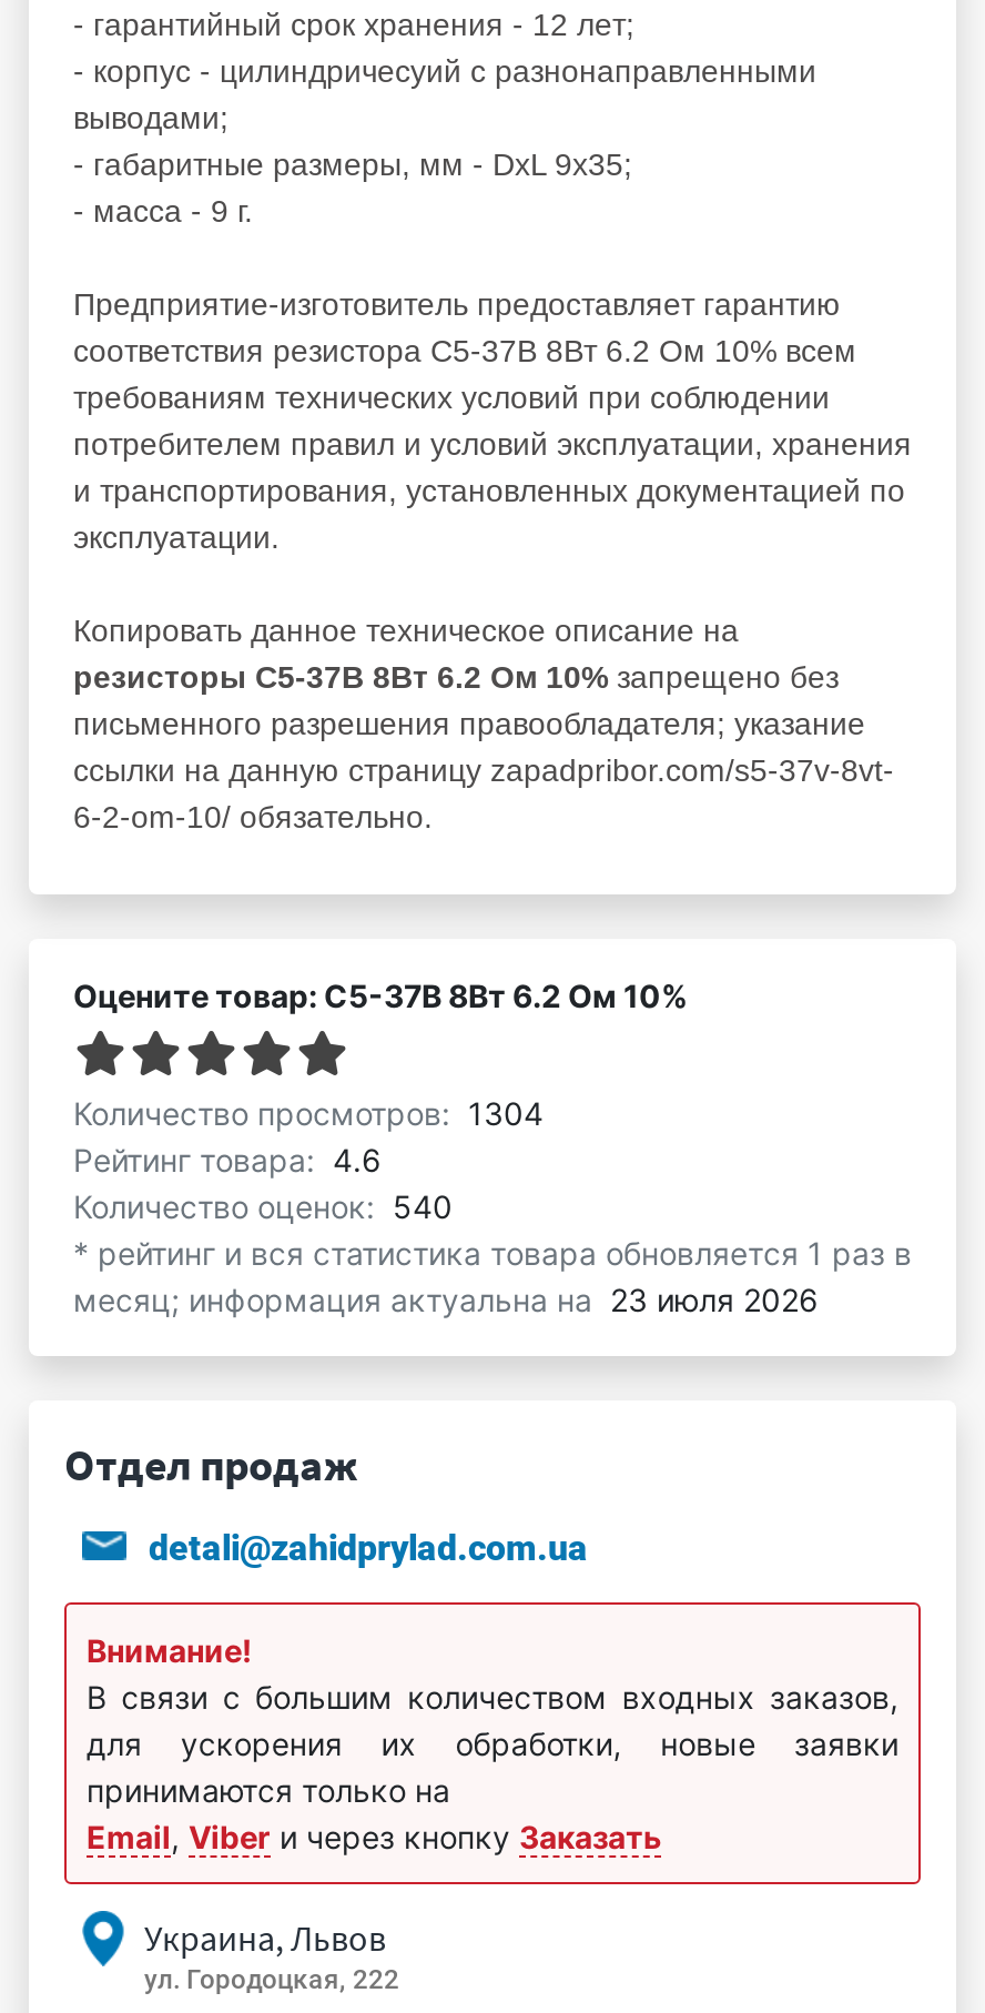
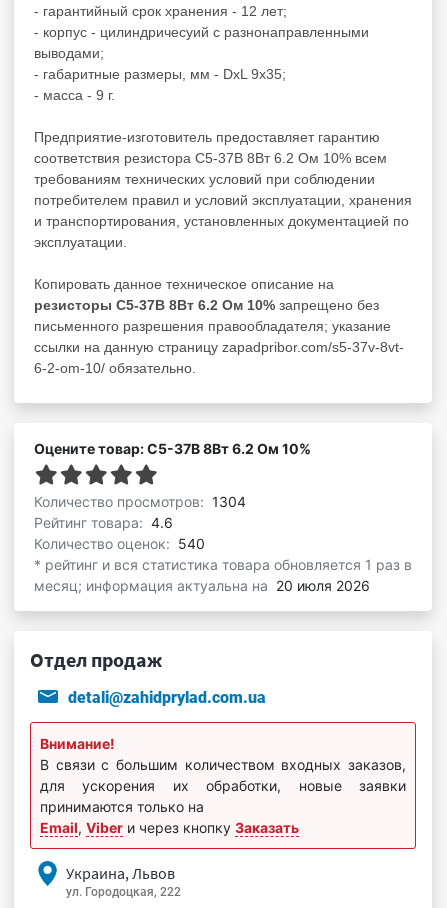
- месяц; информация актуальна на 23 июля 2026
+ месяц; информация актуальна на 20 июля 2026
